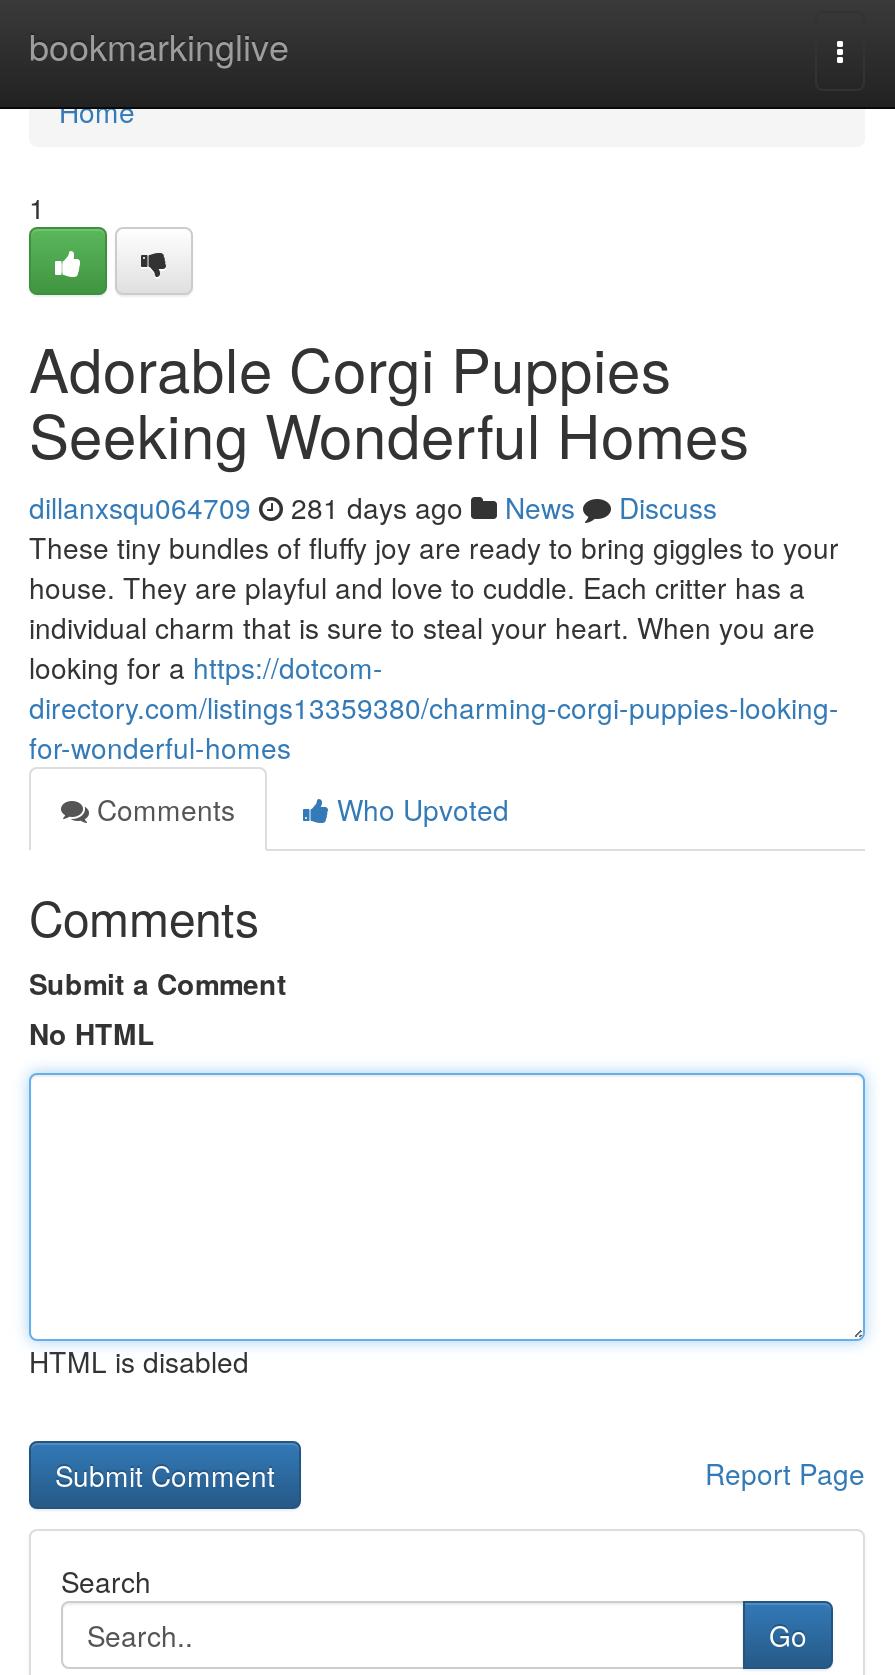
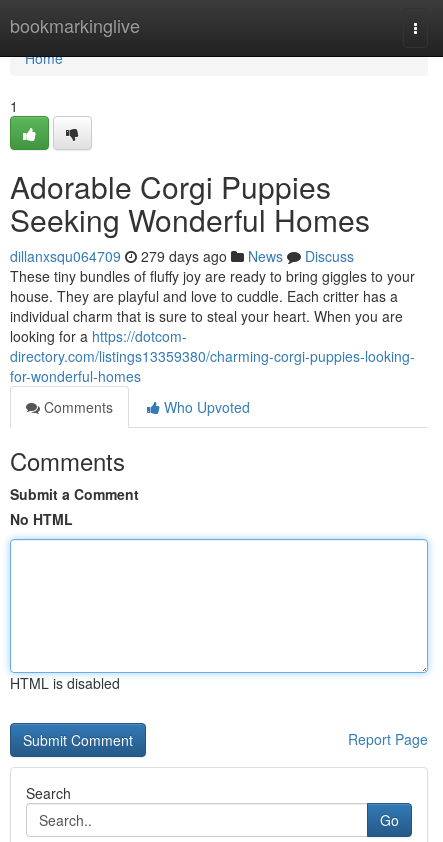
- dillanxsqu064709 281 days ago News Discuss
+ dillanxsqu064709 279 days ago News Discuss
